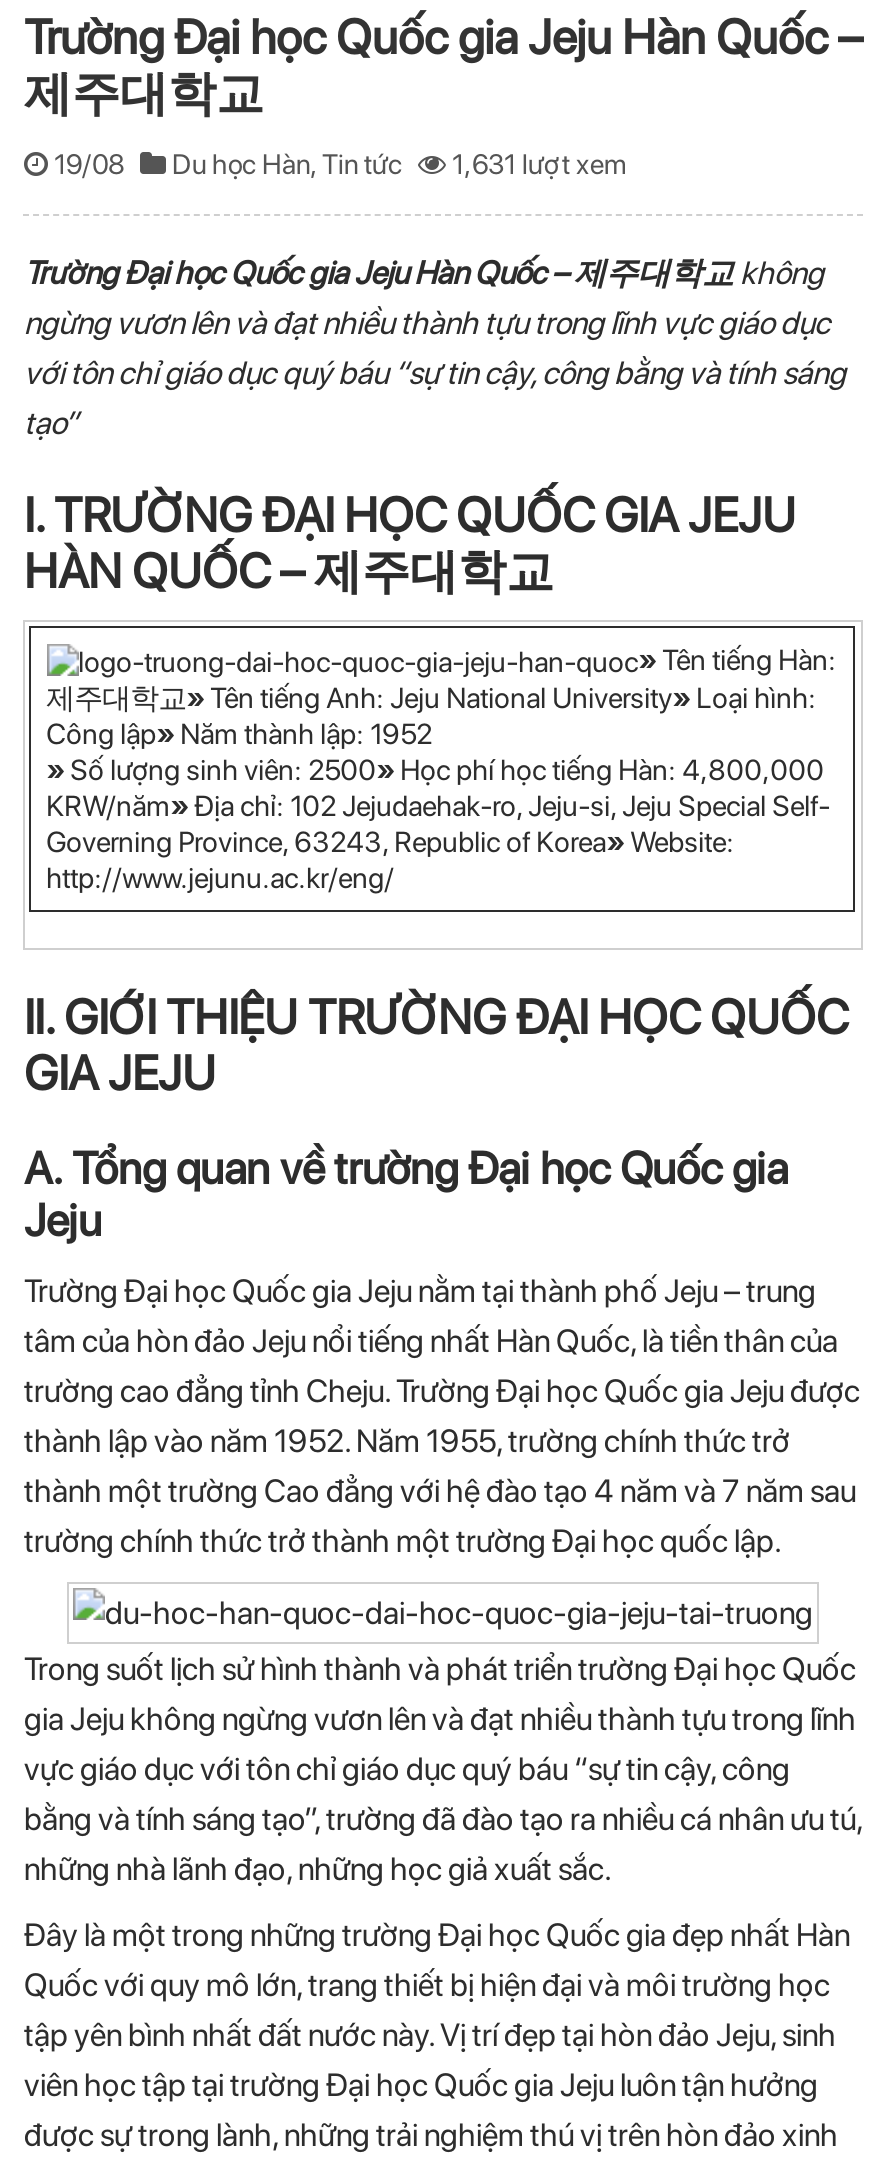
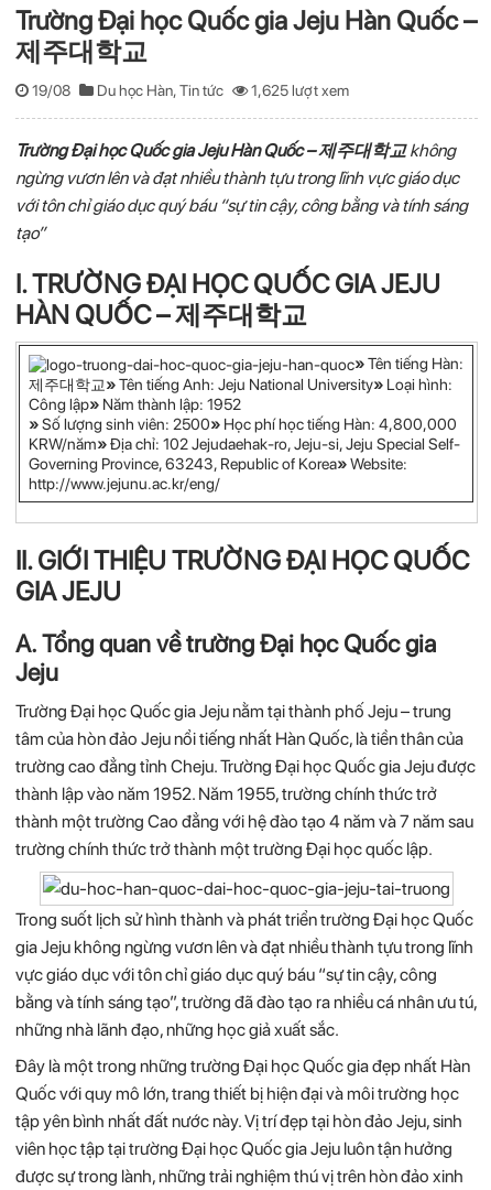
- 19/08 Du học Hàn, Tin tức 1,631 lượt xem
+ 19/08 Du học Hàn, Tin tức 1,625 lượt xem
